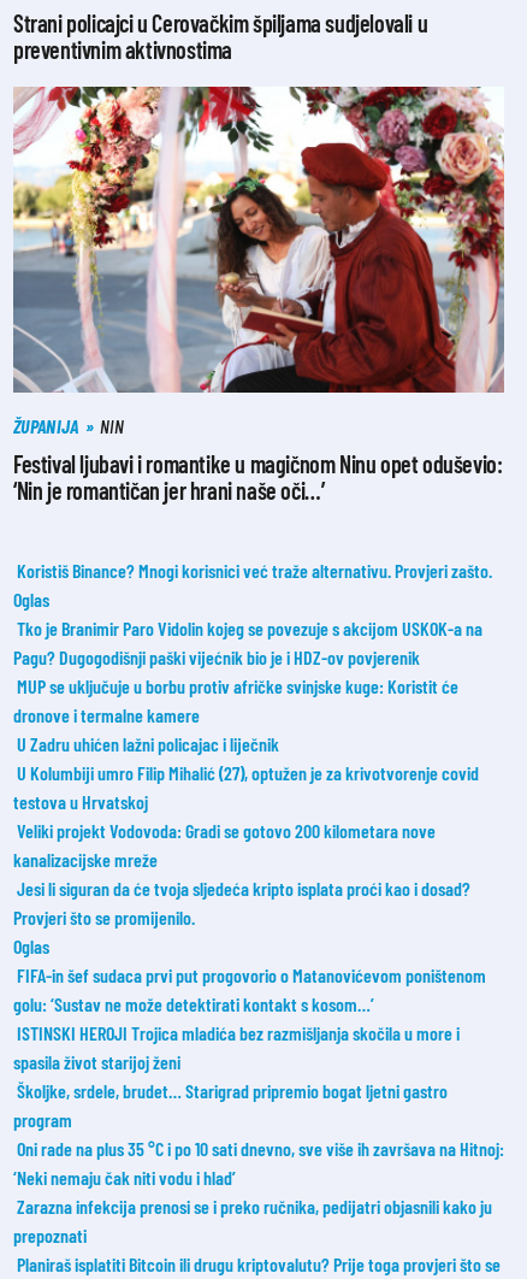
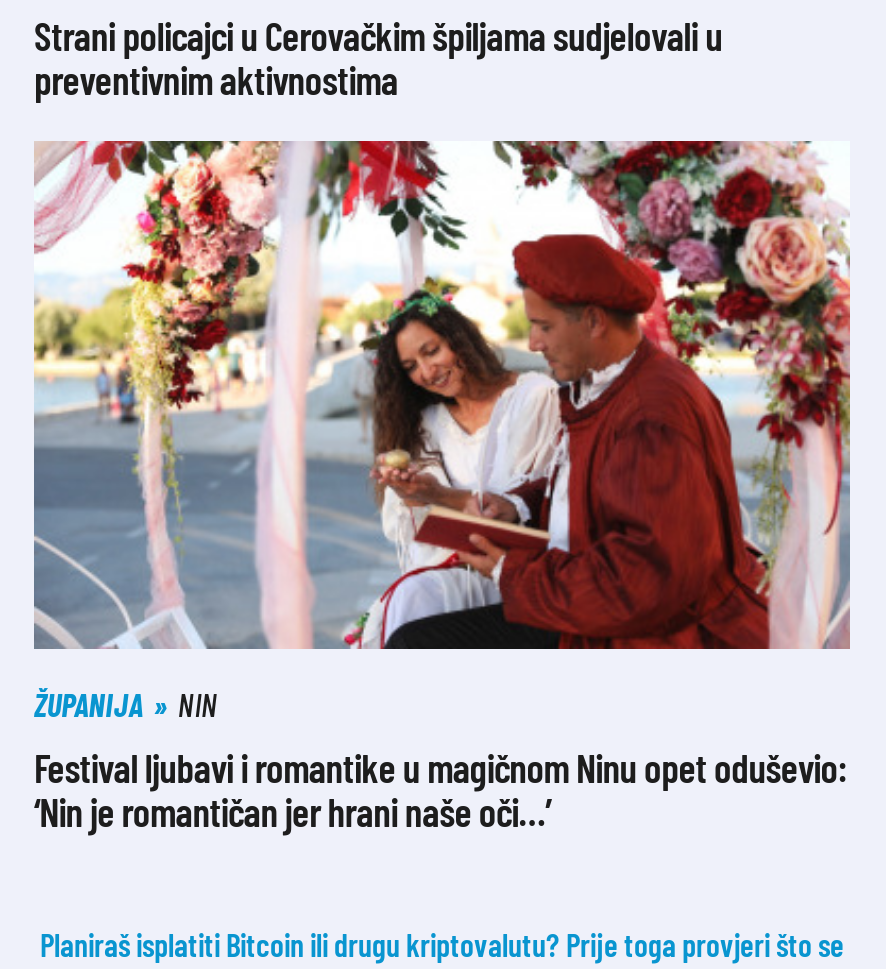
- Koristiš Binance? Mnogi korisnici već traže alternativu. Provjeri zašto.
- Oglas
- Tko je Branimir Paro Vidolin kojeg se povezuje s akcijom USKOK-a na
- Pagu? Dugogodišnji paški vijećnik bio je i HDZ-ov povjerenik
- MUP se uključuje u borbu protiv afričke svinjske kuge: Koristit će
- dronove i termalne kamere
- U Zadru uhićen lažni policajac i liječnik
- U Kolumbiji umro Filip Mihalić (27), optužen je za krivotvorenje covid
- testova u Hrvatskoj
- Veliki projekt Vodovoda: Gradi se gotovo 200 kilometara nove
- kanalizacijske mreže
- Jesi li siguran da će tvoja sljedeća kripto isplata proći kao i dosad?
- Provjeri što se promijenilo.
- Oglas
- FIFA-in šef sudaca prvi put progovorio o Matanovićevom poništenom
- golu: ‘Sustav ne može detektirati kontakt s kosom…’
- ISTINSKI HEROJI Trojica mladića bez razmišljanja skočila u more i
- spasila život starijoj ženi
- Školjke, srdele, brudet… Starigrad pripremio bogat ljetni gastro
- program
- Oni rade na plus 35 °C i po 10 sati dnevno, sve više ih završava na Hitnoj:
- ‘Neki nemaju čak niti vodu i hlad’
- Zarazna infekcija prenosi se i preko ručnika, pedijatri objasnili kako ju
- prepoznati
